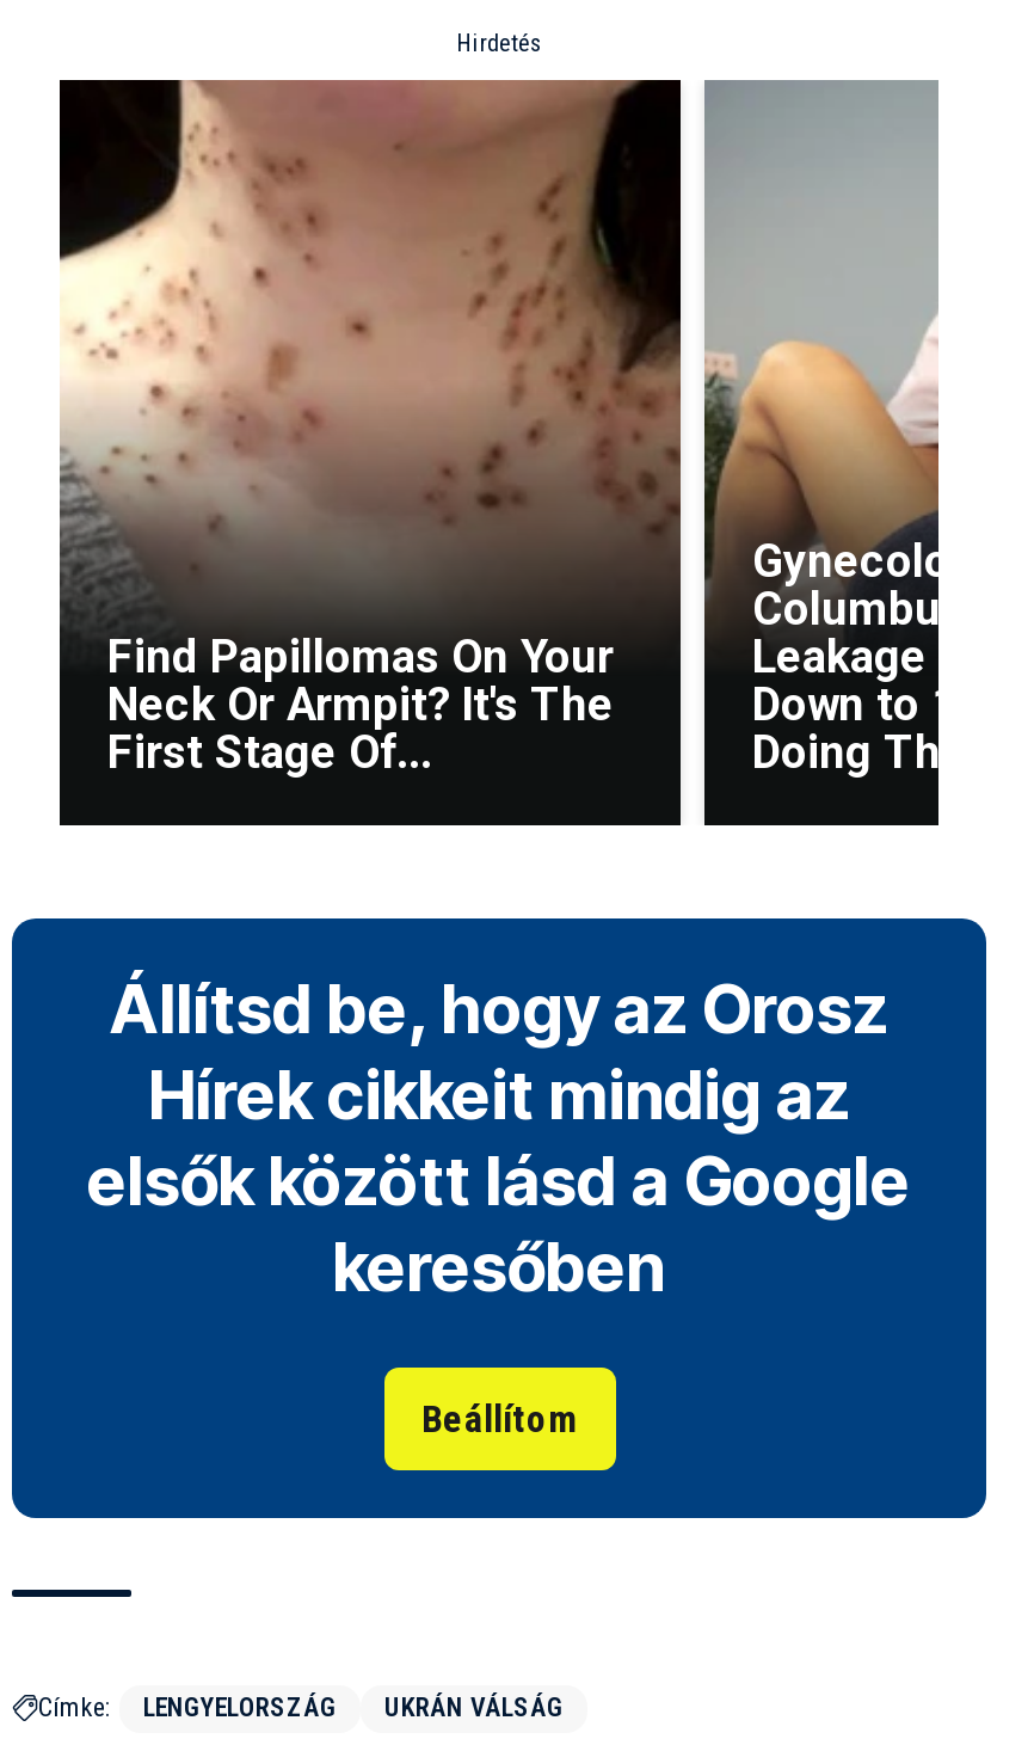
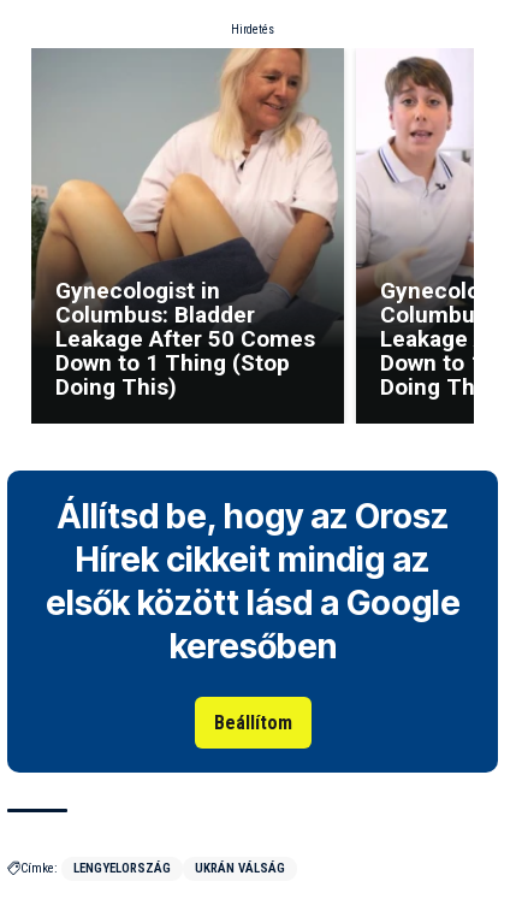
- [image]
- Find Papillomas On Your
- Neck Or Armpit? It's The
- First Stage Of...
+ [image]
+ Gynecologist in
+ Columbus: Bladder
+ Leakage After 50 Comes
+ Down to 1 Thing (Stop
+ Doing This)

- [image]
+ [image]
